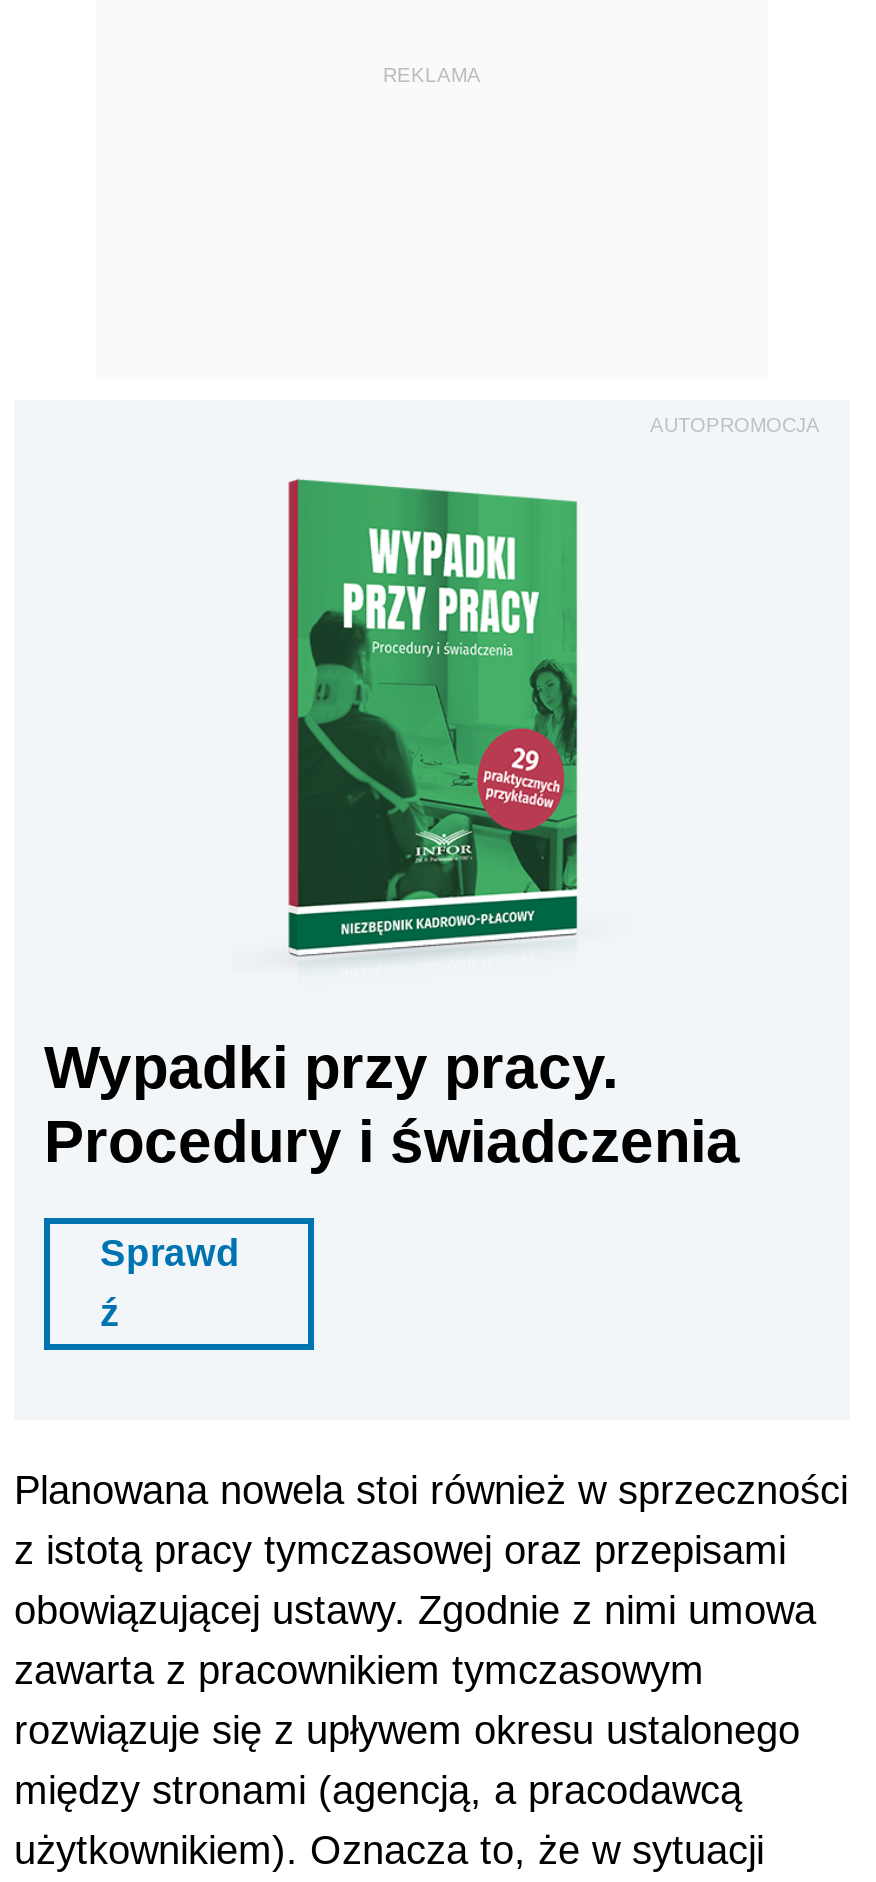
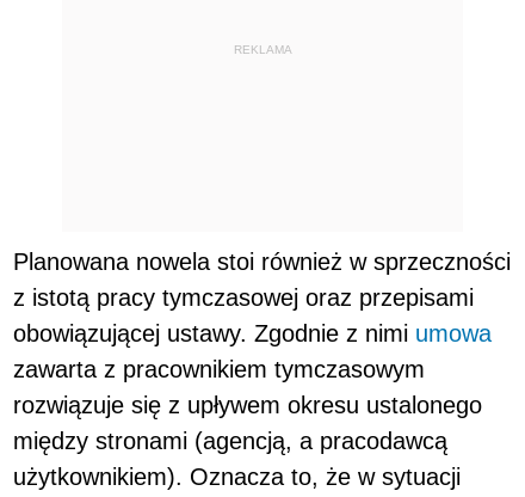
- AUTOPROMOCJA

- [image]
- Wypadki przy pracy.
- Procedury i świadczenia
- Sprawd
- ź
